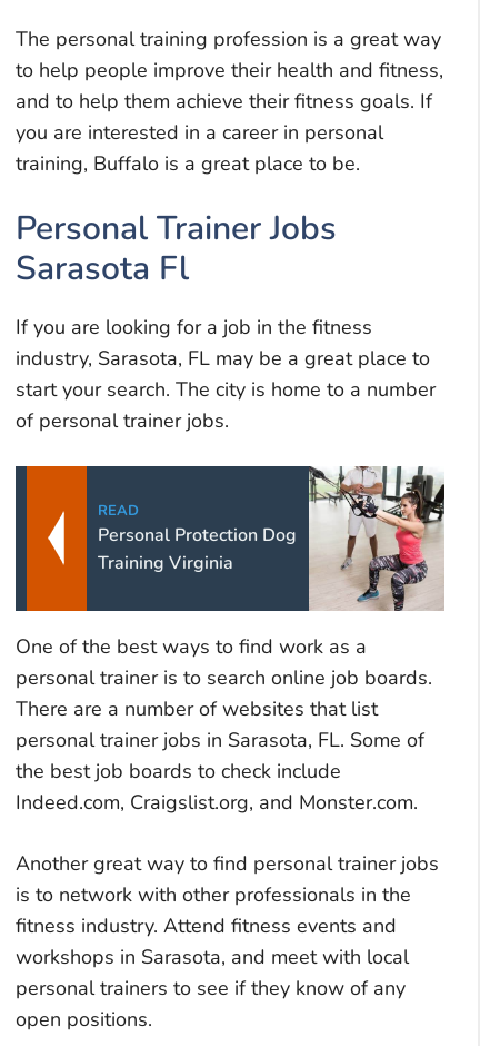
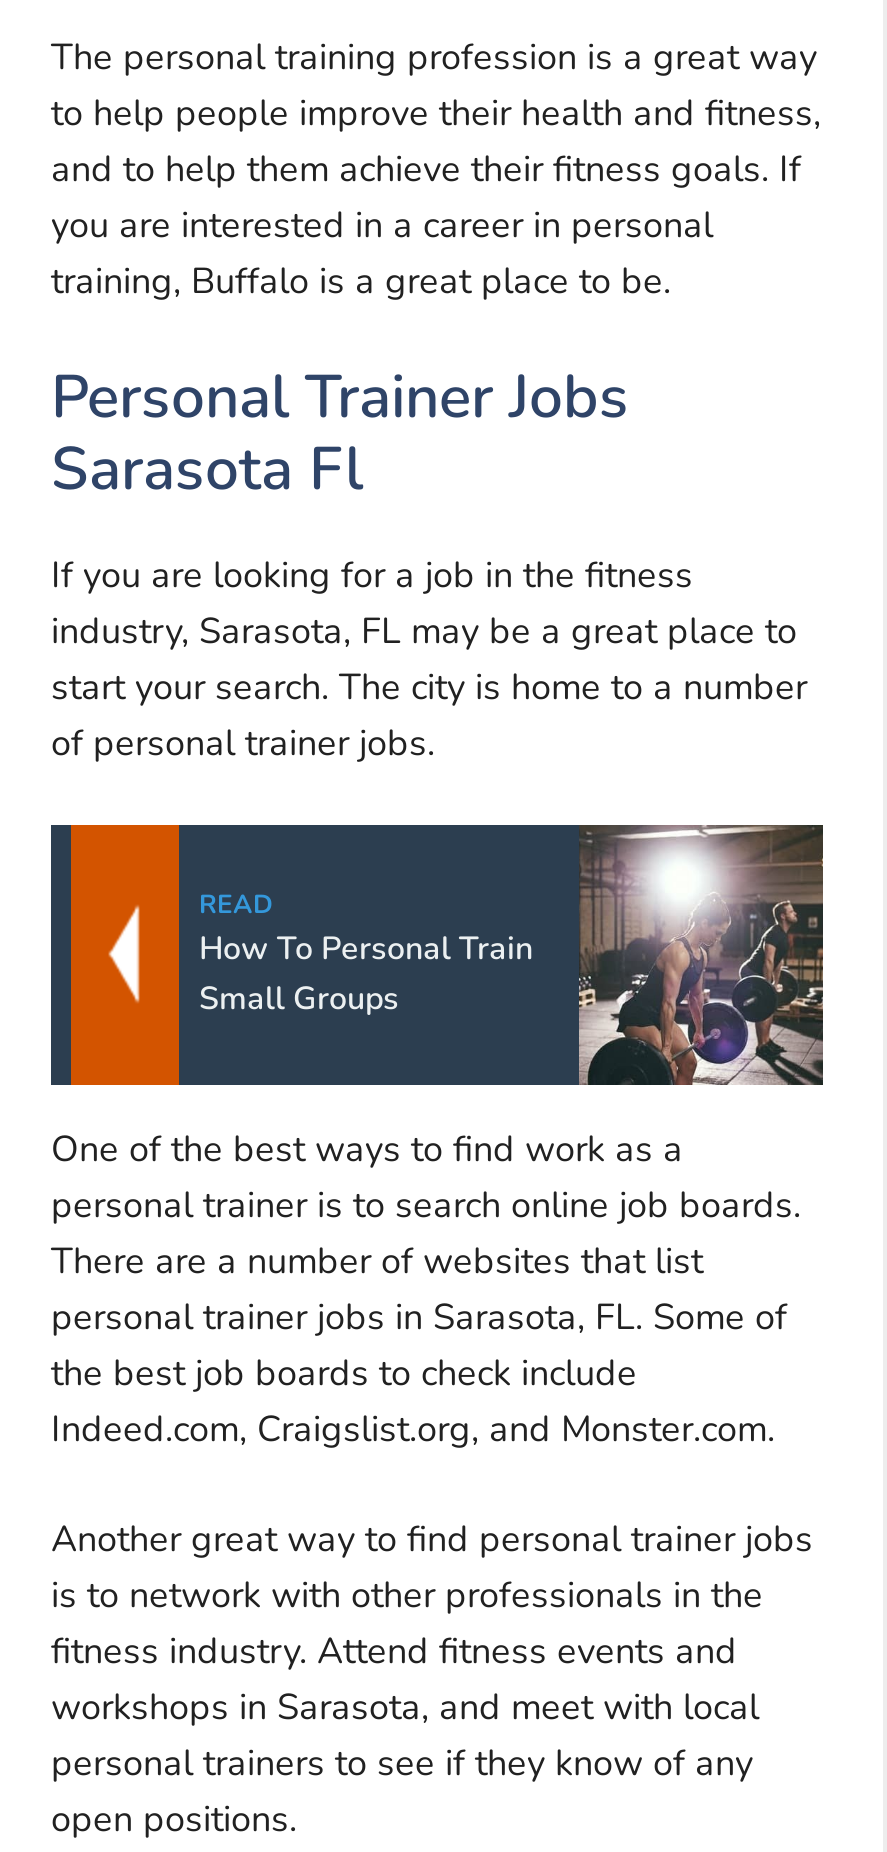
- [image]
- Personal Protection Dog
- Training Virginia
+ [image]
+ How To Personal Train
+ Small Groups
